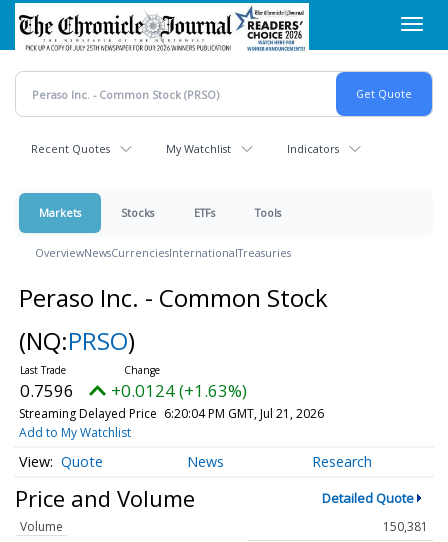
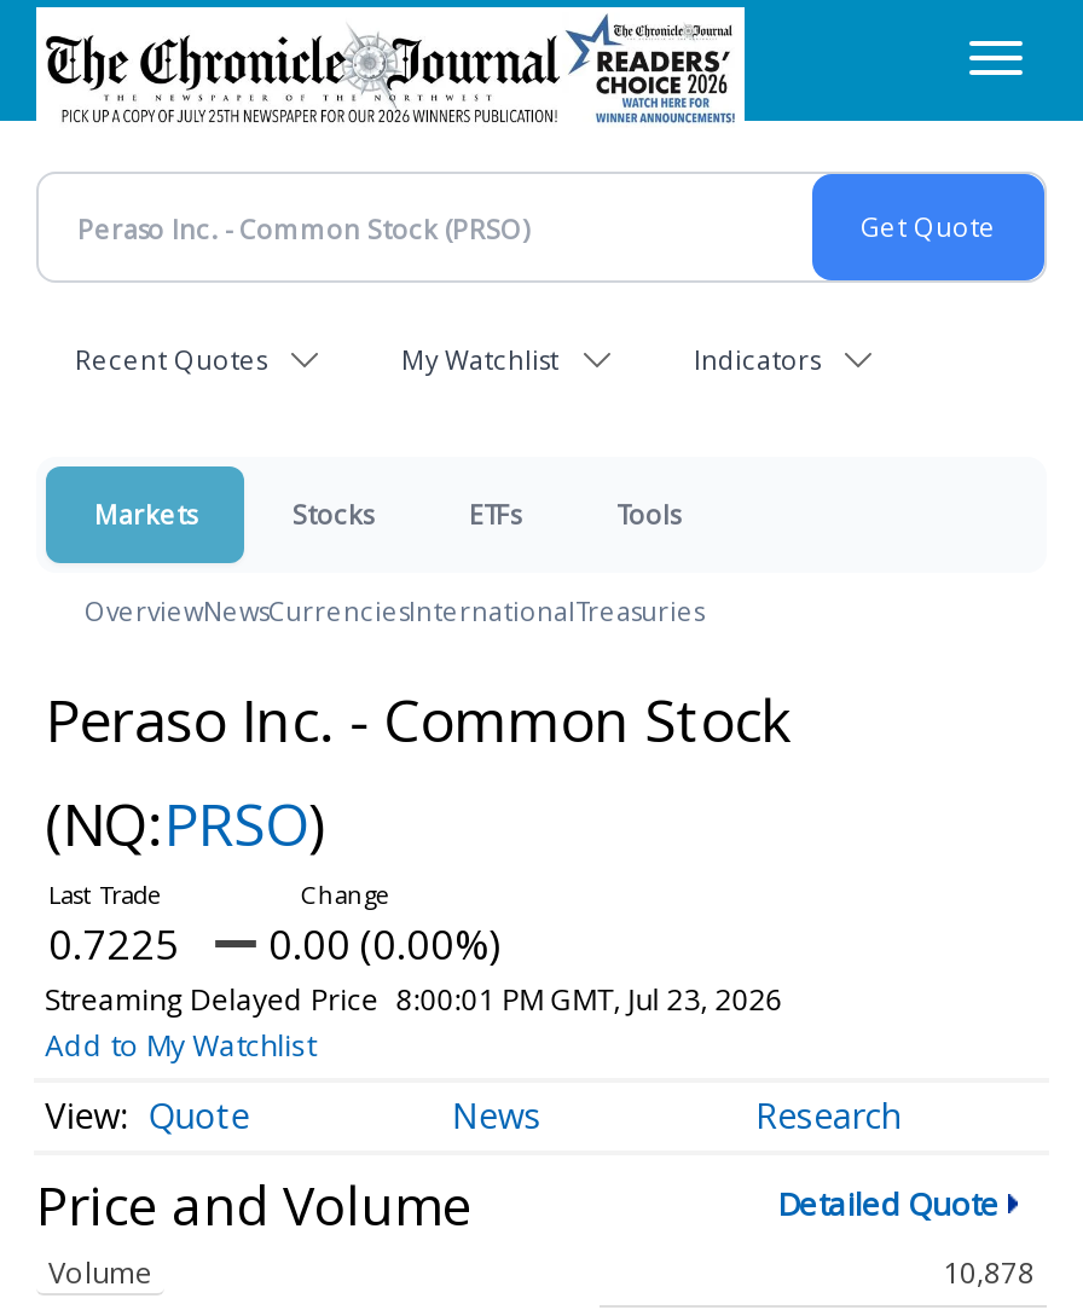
- 0.7596
+ 0.7225

- +0.0124 (+1.63%)
+ 0.00 (0.00%)

- Streaming Delayed Price 6:20:04 PM GMT, Jul 21, 2026
+ Streaming Delayed Price 8:00:01 PM GMT, Jul 23, 2026

- 150,381
+ 10,878
